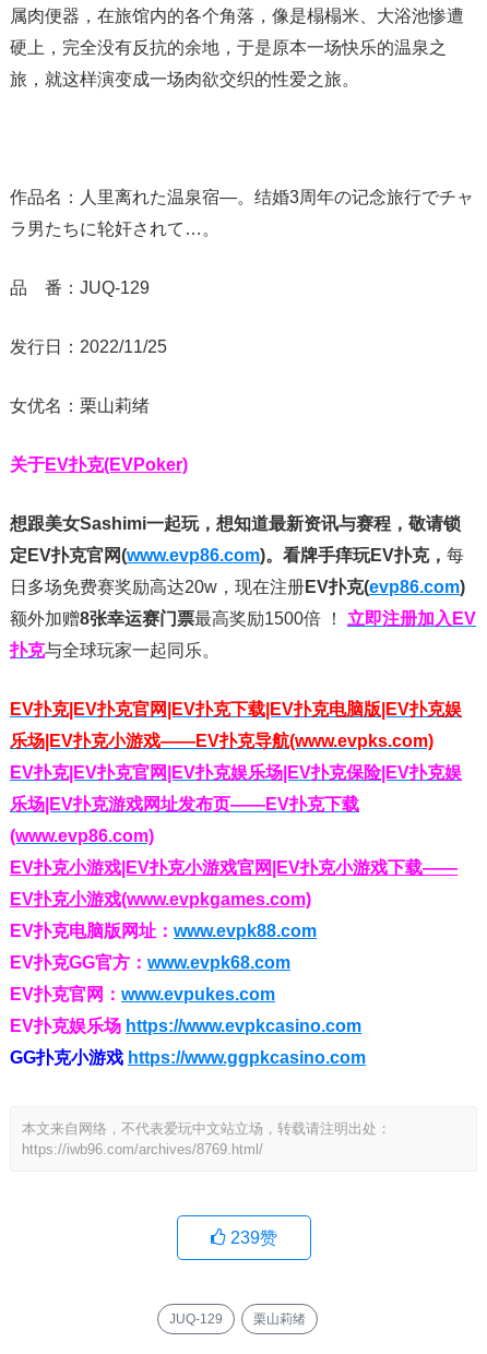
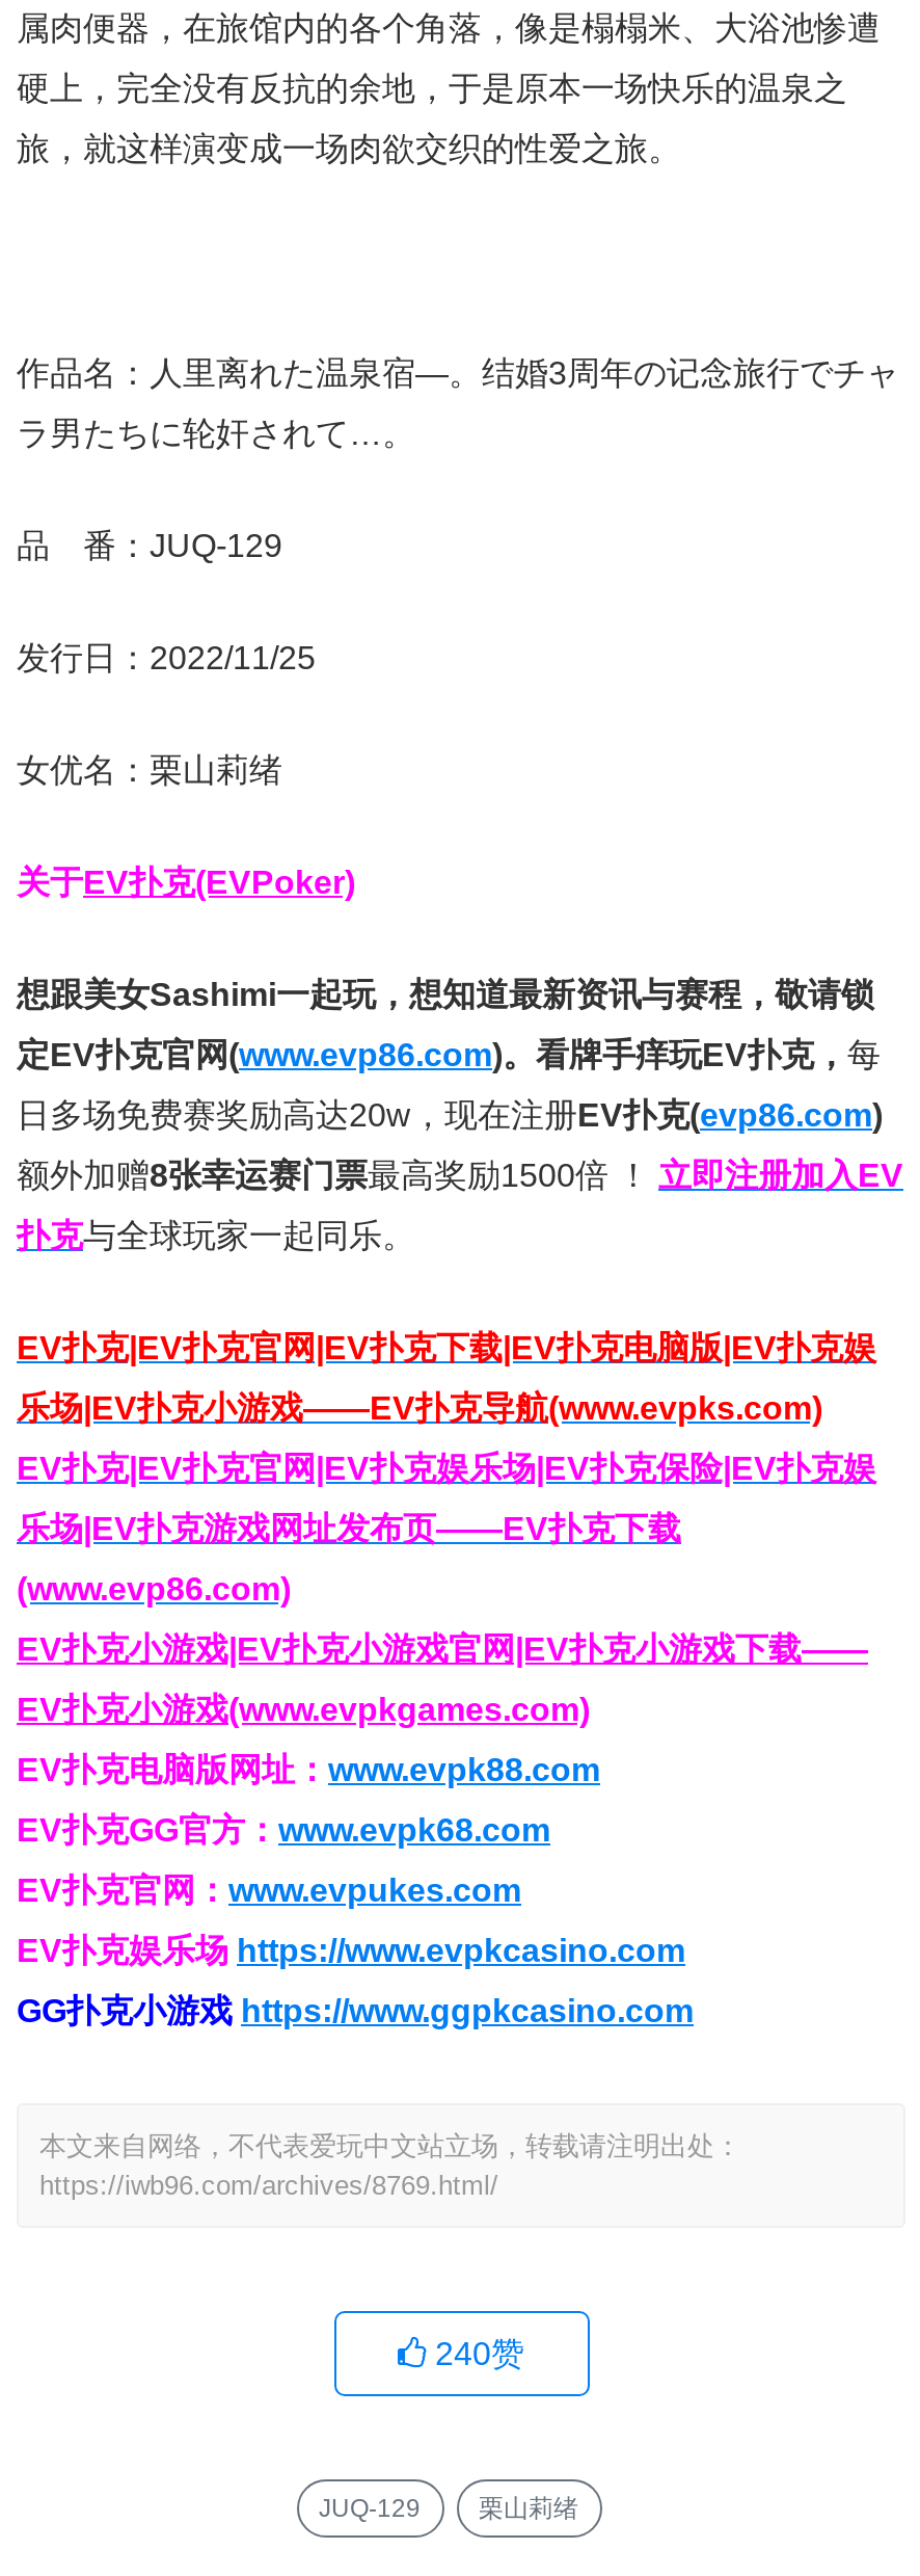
- 239赞
+ 240赞
